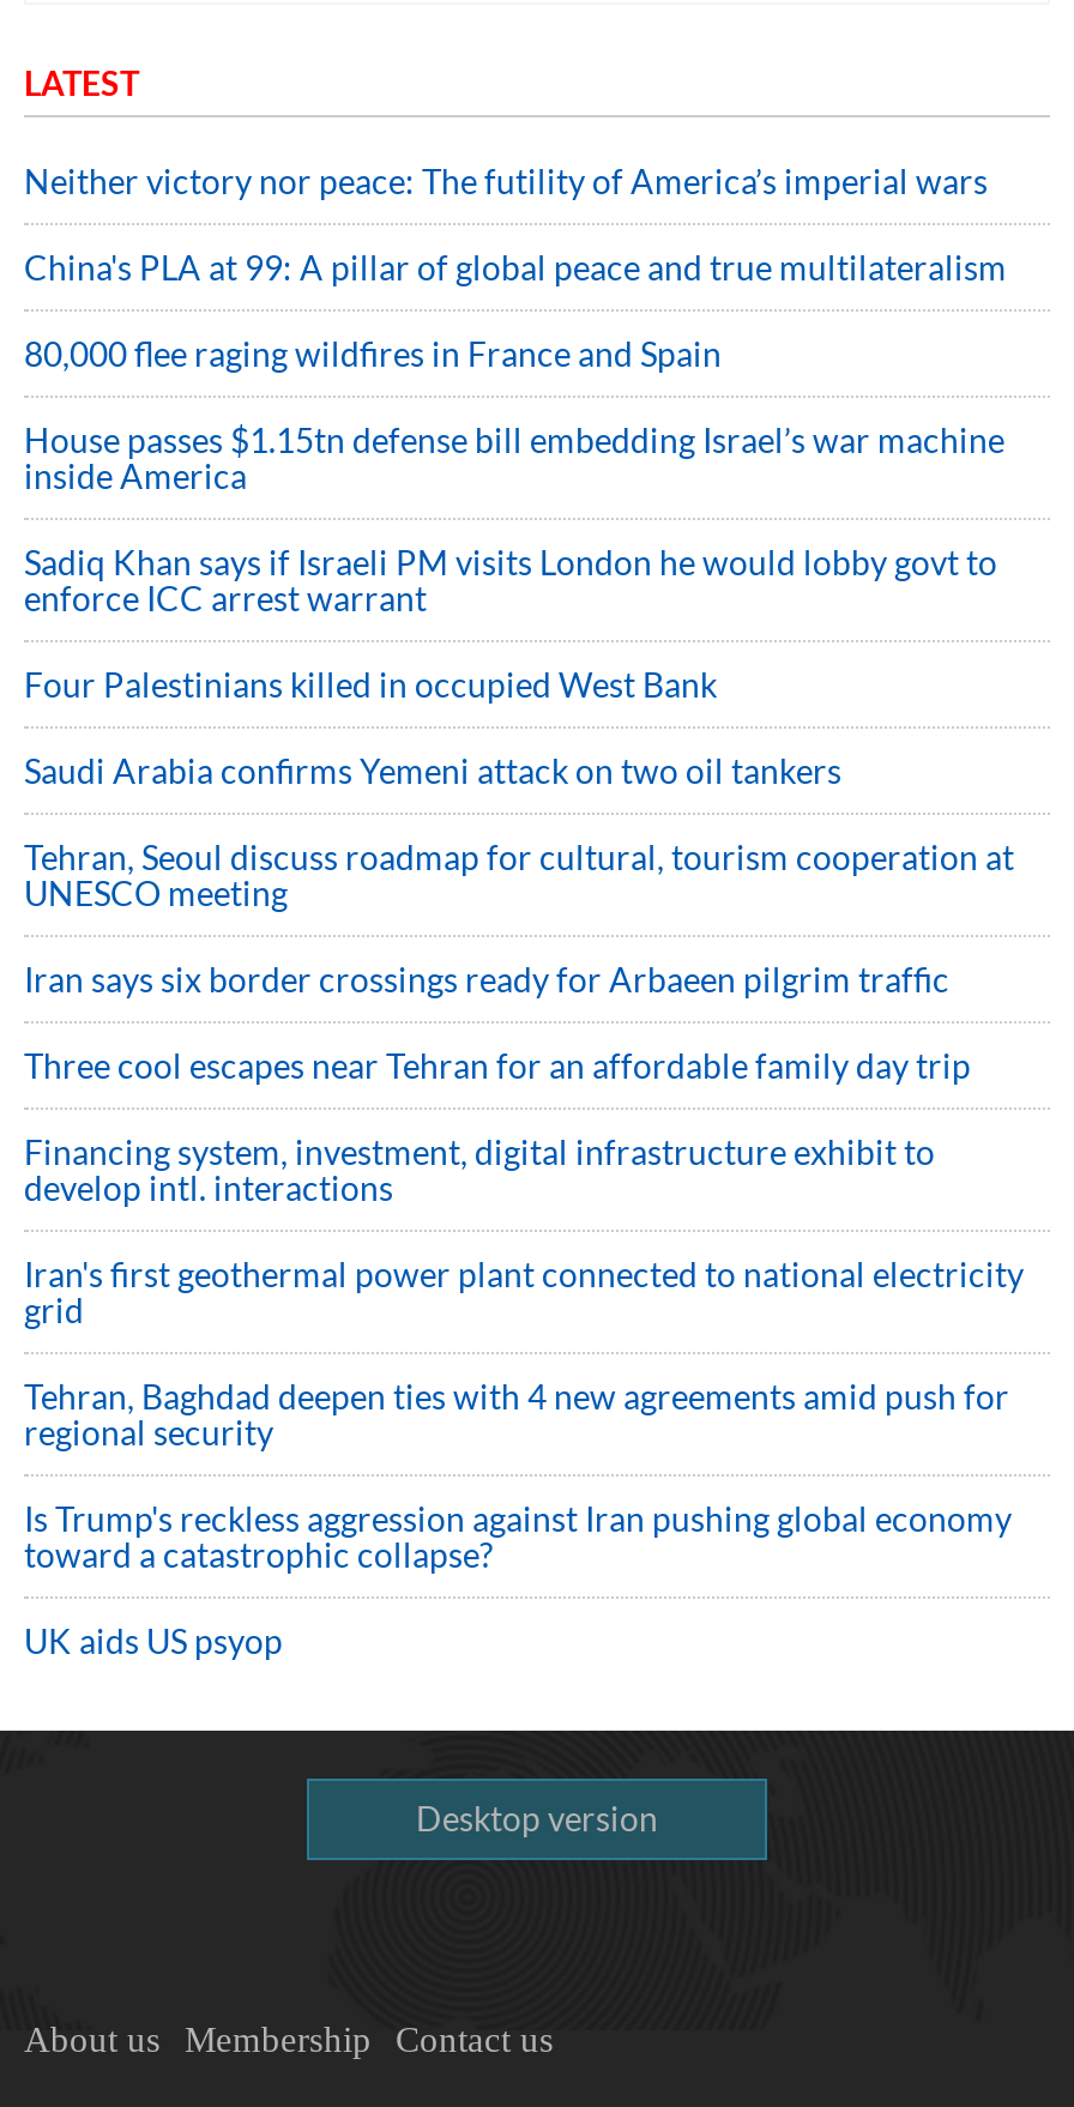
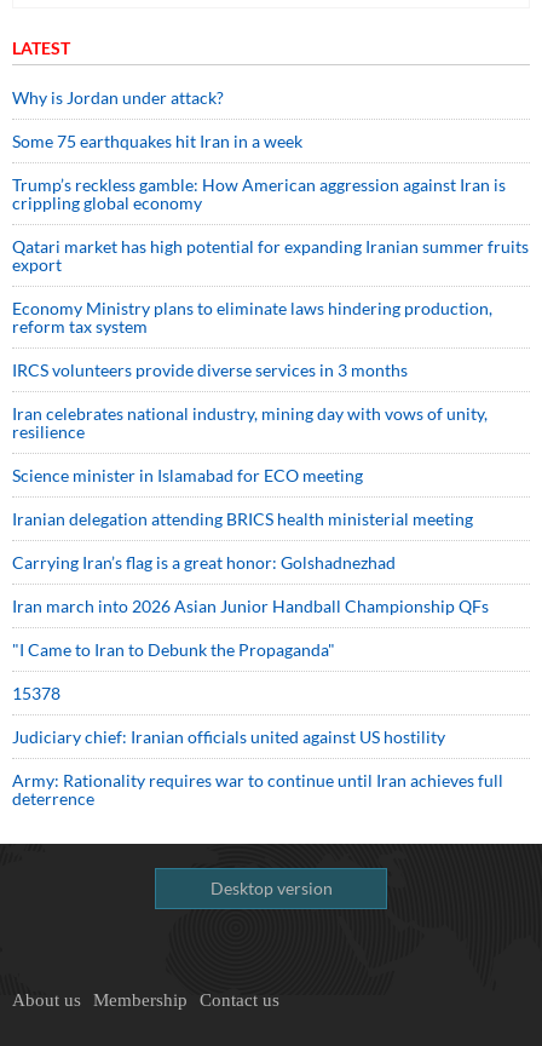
- Neither victory nor peace: The futility of America’s imperial wars
+ Why is Jordan under attack?

- China's PLA at 99: A pillar of global peace and true multilateralism
+ Some 75 earthquakes hit Iran in a week

- 80,000 flee raging wildfires in France and Spain
+ Trump’s reckless gamble: How American aggression against Iran is
+ crippling global economy

- House passes $1.15tn defense bill embedding Israel’s war machine
- inside America
+ Qatari market has high potential for expanding Iranian summer fruits
+ export

- Sadiq Khan says if Israeli PM visits London he would lobby govt to
- enforce ICC arrest warrant
+ Economy Ministry plans to eliminate laws hindering production,
+ reform tax system

- Four Palestinians killed in occupied West Bank
+ IRCS volunteers provide diverse services in 3 months

- Saudi Arabia confirms Yemeni attack on two oil tankers
+ Iran celebrates national industry, mining day with vows of unity,
+ resilience

- Tehran, Seoul discuss roadmap for cultural, tourism cooperation at
- UNESCO meeting
+ Science minister in Islamabad for ECO meeting

- Iran says six border crossings ready for Arbaeen pilgrim traffic
+ Iranian delegation attending BRICS health ministerial meeting

- Three cool escapes near Tehran for an affordable family day trip
+ Carrying Iran’s flag is a great honor: Golshadnezhad

- Financing system, investment, digital infrastructure exhibit to
- develop intl. interactions
+ Iran march into 2026 Asian Junior Handball Championship QFs

- Iran's first geothermal power plant connected to national electricity
- grid
+ "I Came to Iran to Debunk the Propaganda"

- Tehran, Baghdad deepen ties with 4 new agreements amid push for
- regional security
+ 15378

- Is Trump's reckless aggression against Iran pushing global economy
- toward a catastrophic collapse?
+ Judiciary chief: Iranian officials united against US hostility

- UK aids US psyop
+ Army: Rationality requires war to continue until Iran achieves full
+ deterrence
